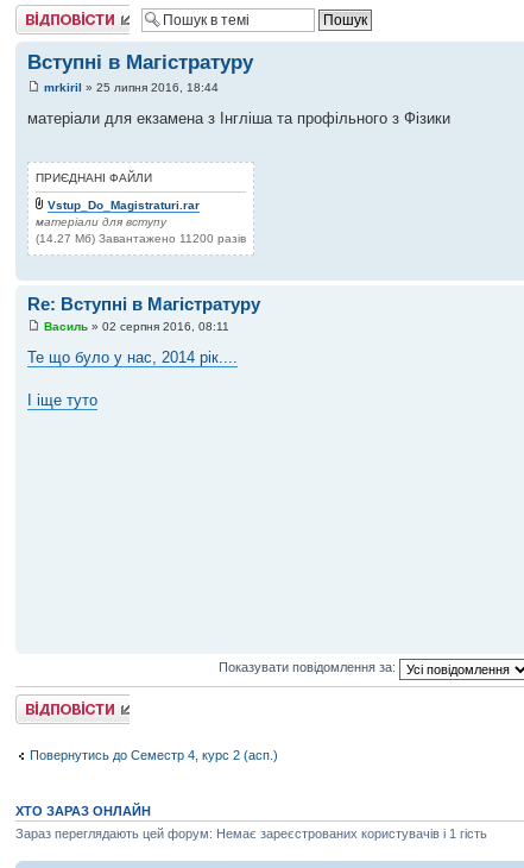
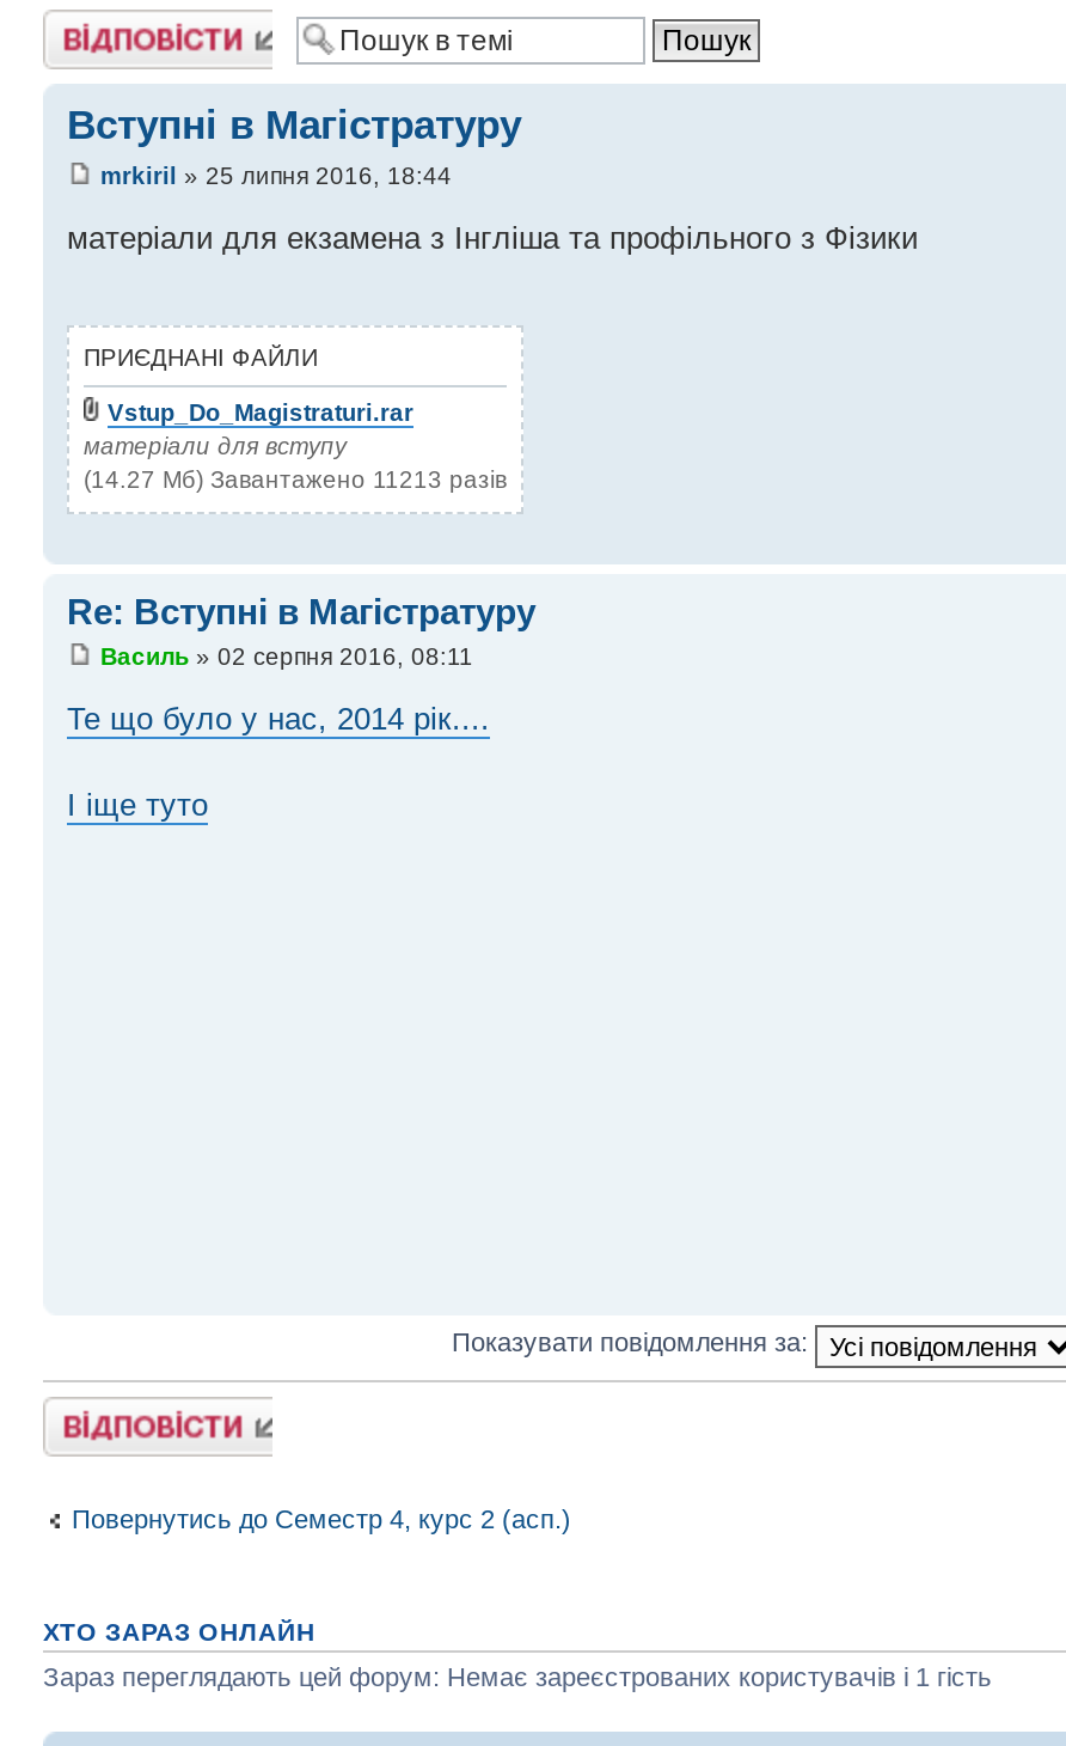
- (14.27 Мб) Завантажено 11200 разів
+ (14.27 Мб) Завантажено 11213 разів
